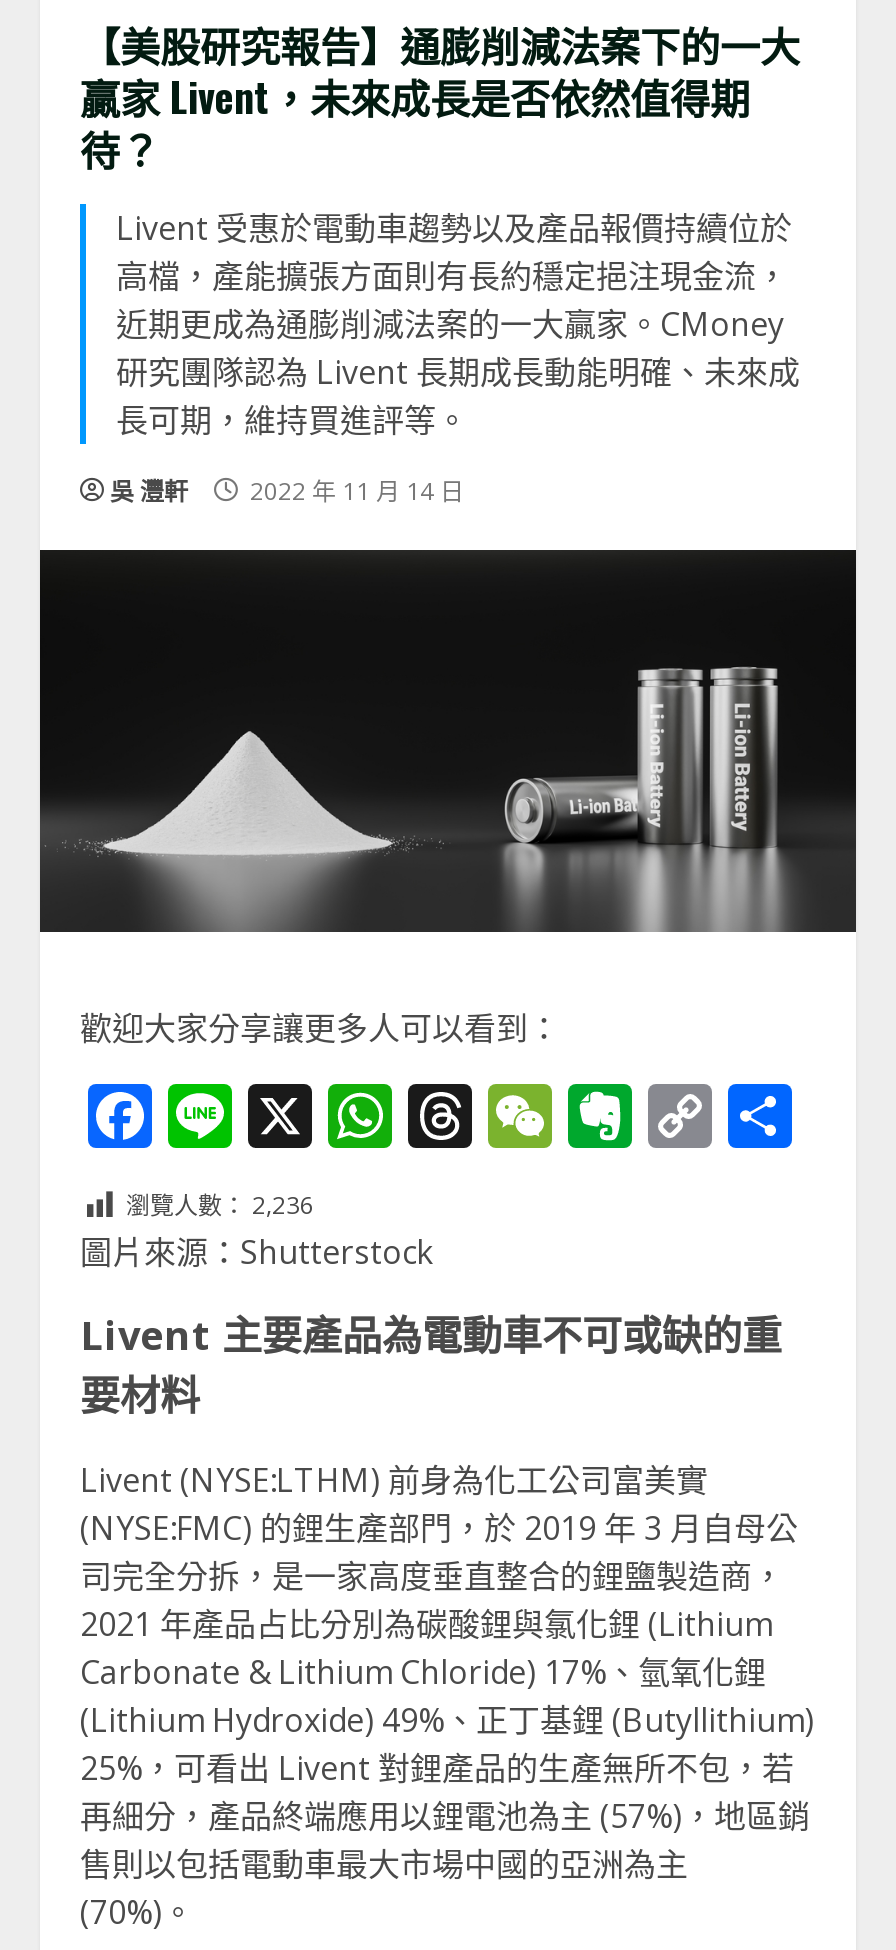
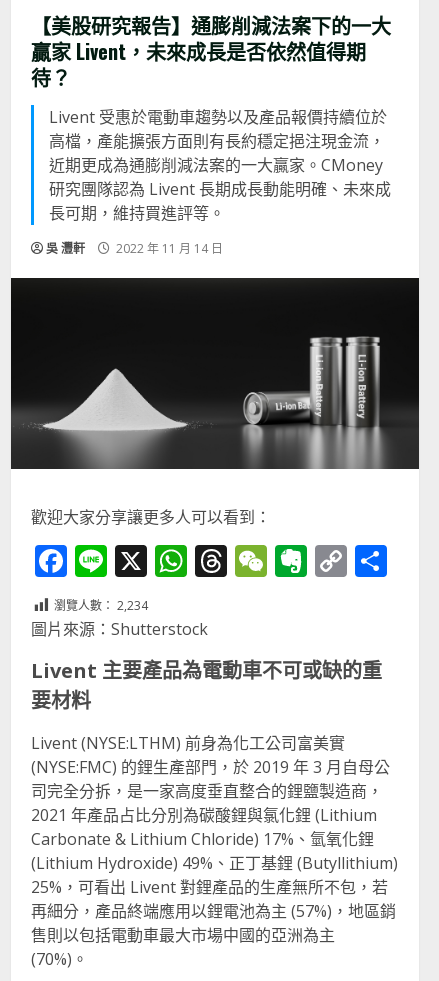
- 瀏覽人數： 2,236
+ 瀏覽人數： 2,234
